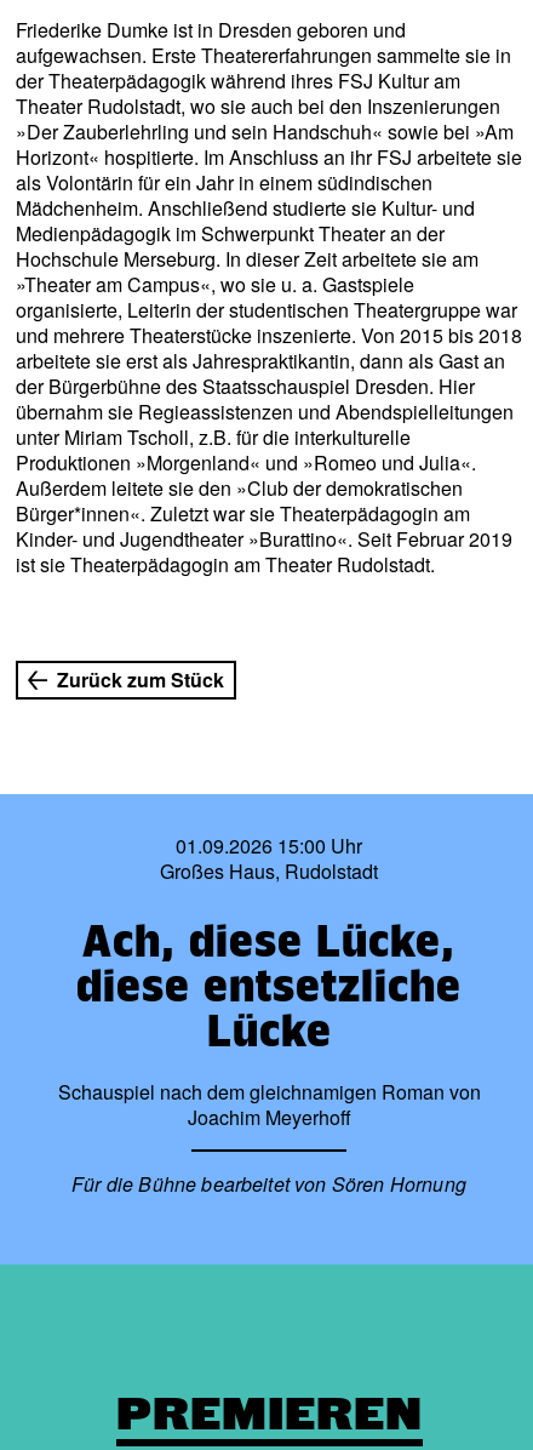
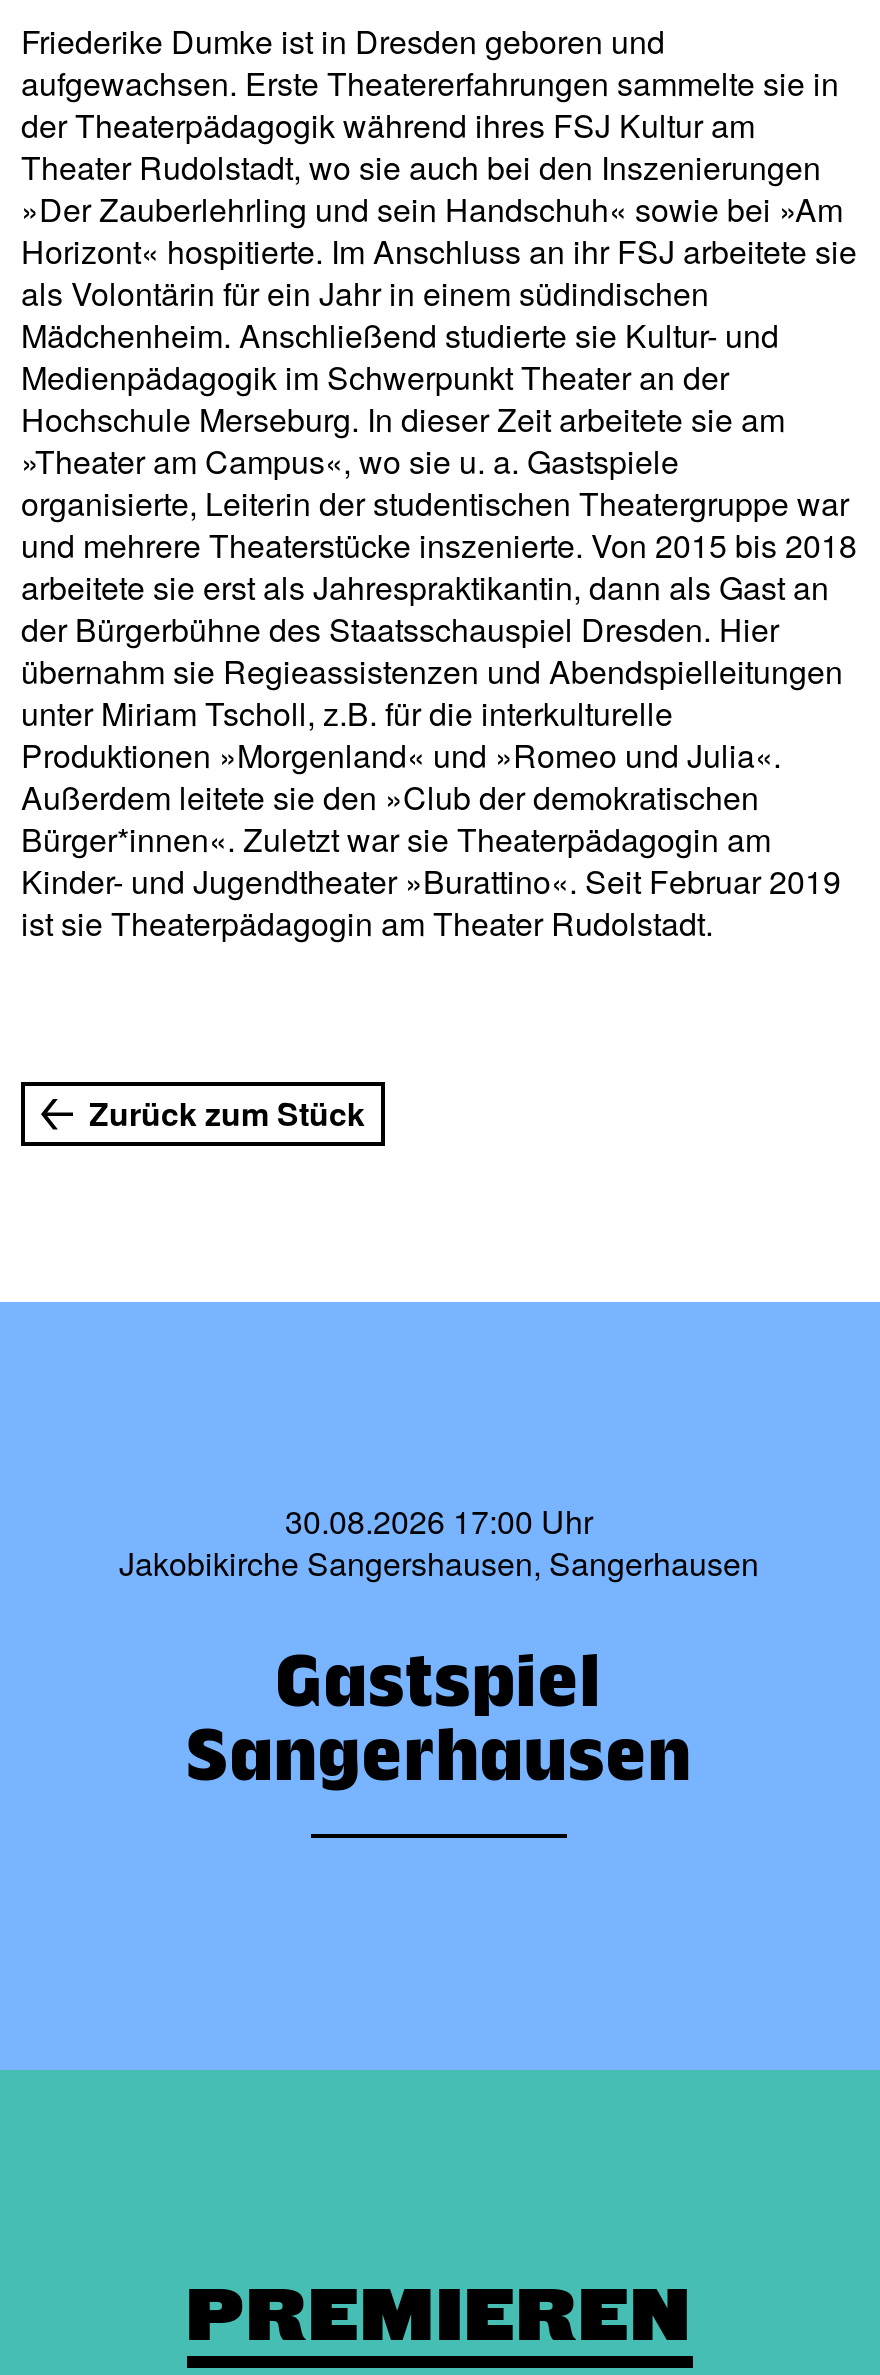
- 01.09.2026 15:00 Uhr
- Großes Haus, Rudolstadt
- Ach, diese Lücke,
- diese entsetzliche
- Lücke
- Schauspiel nach dem gleichnamigen Roman von
- Joachim Meyerhoff
- Für die Bühne bearbeitet von Sören Hornung
+ 30.08.2026 17:00 Uhr
+ Jakobikirche Sangershausen, Sangerhausen
+ Gastspiel
+ Sangerhausen
